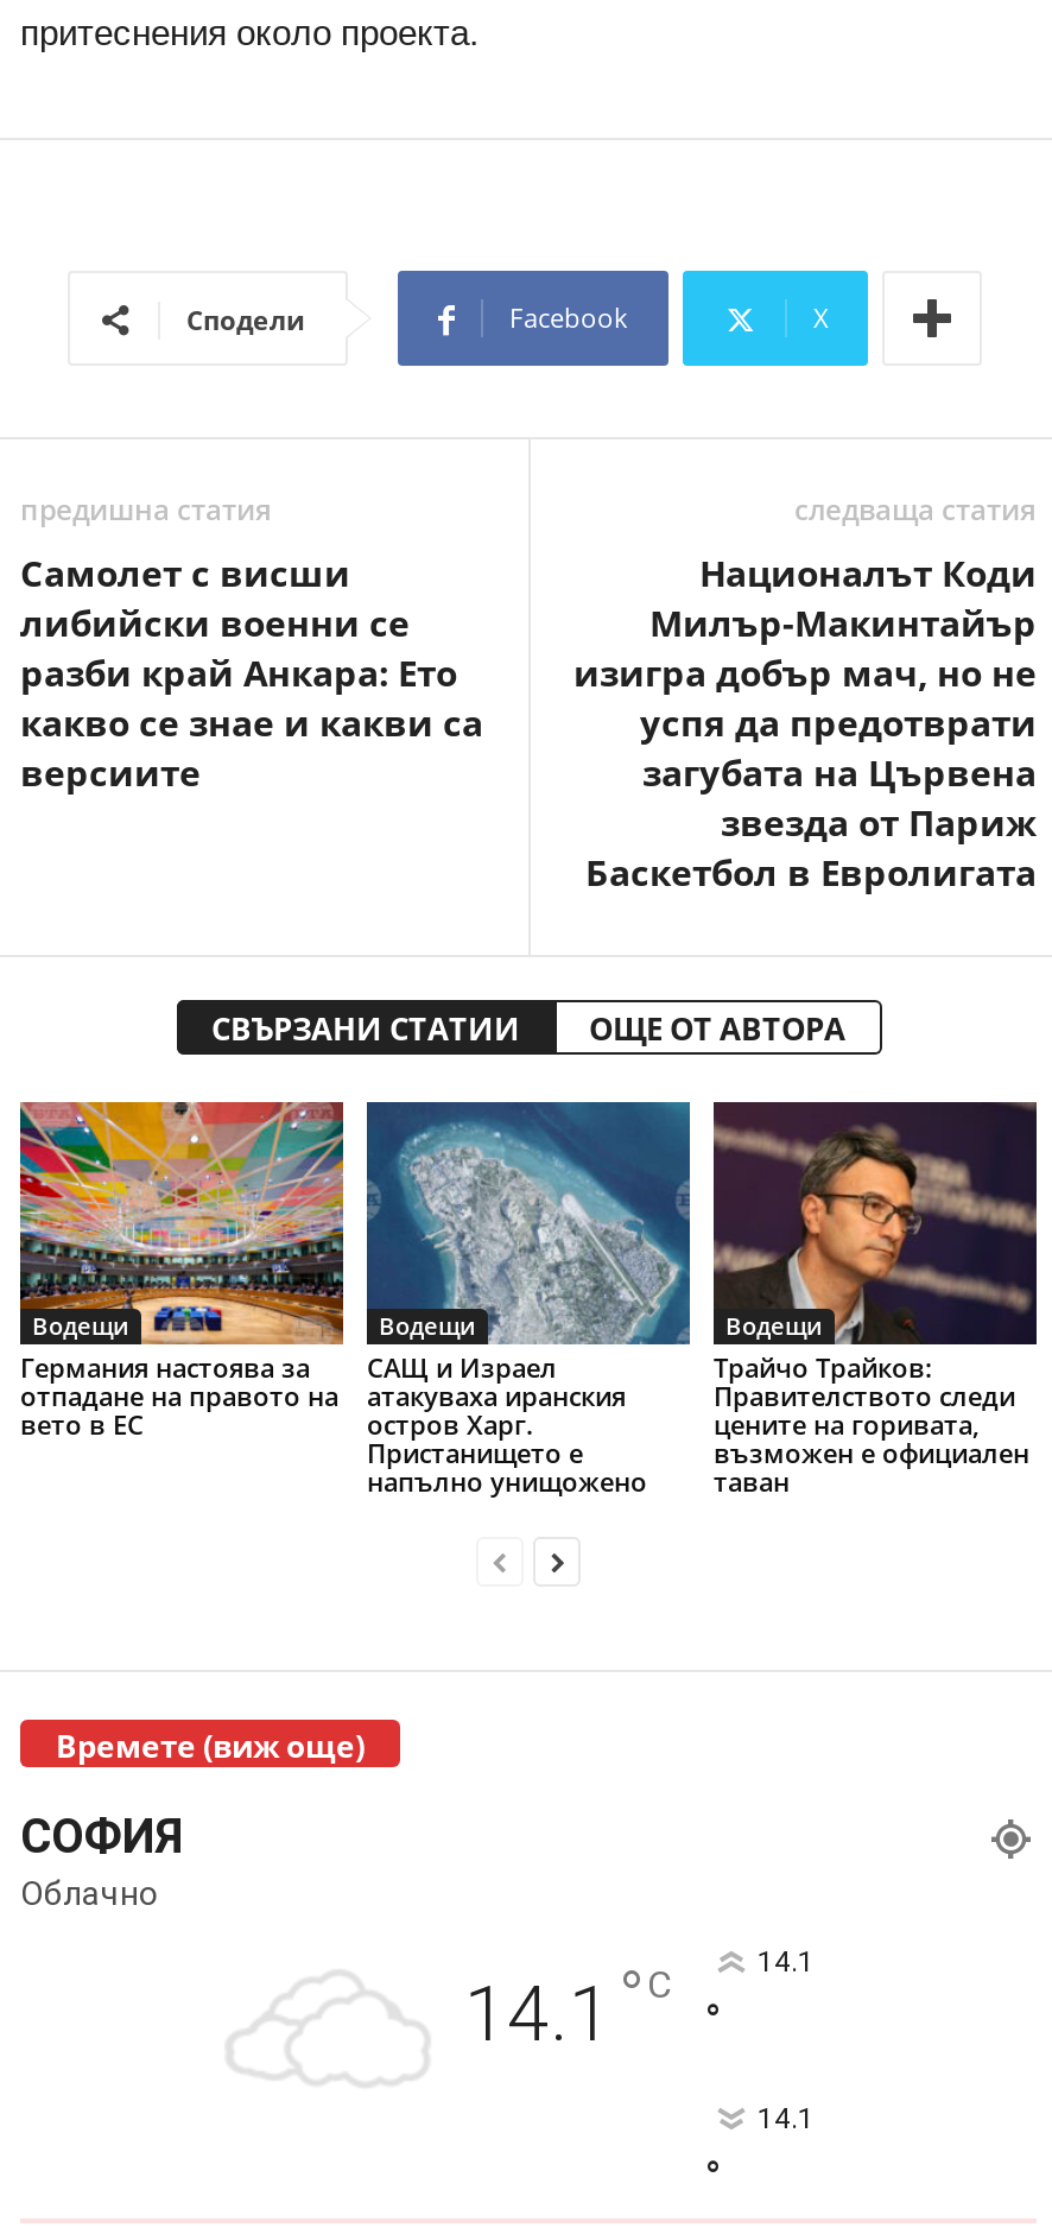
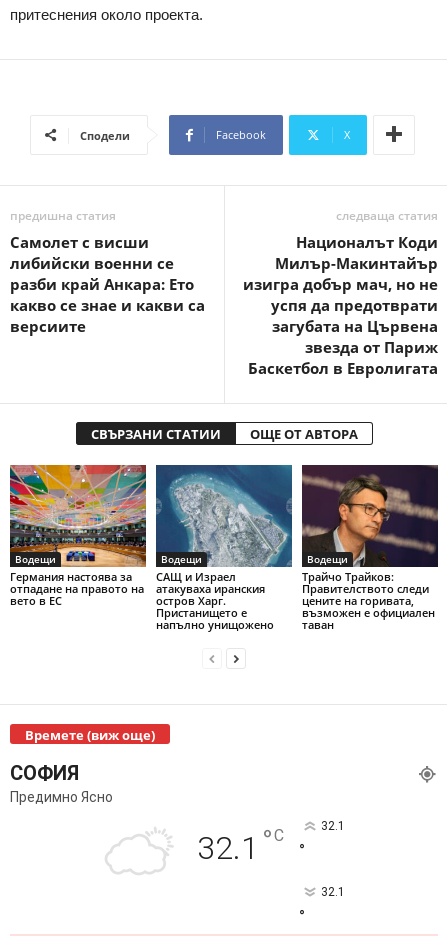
- Облачно
- 14.1 ° C
- 14.1
+ Предимно Ясно
+ 32.1 ° C
+ 32.1

- 14.1
+ 32.1
